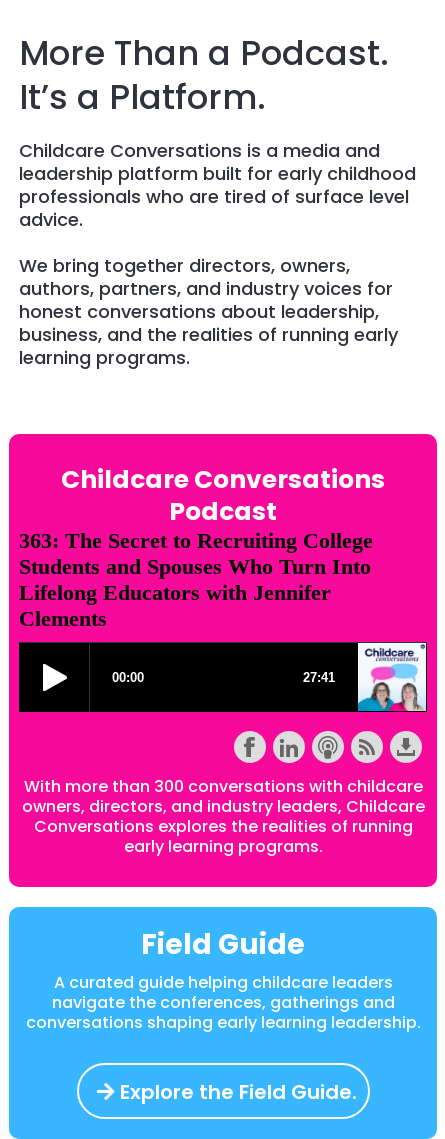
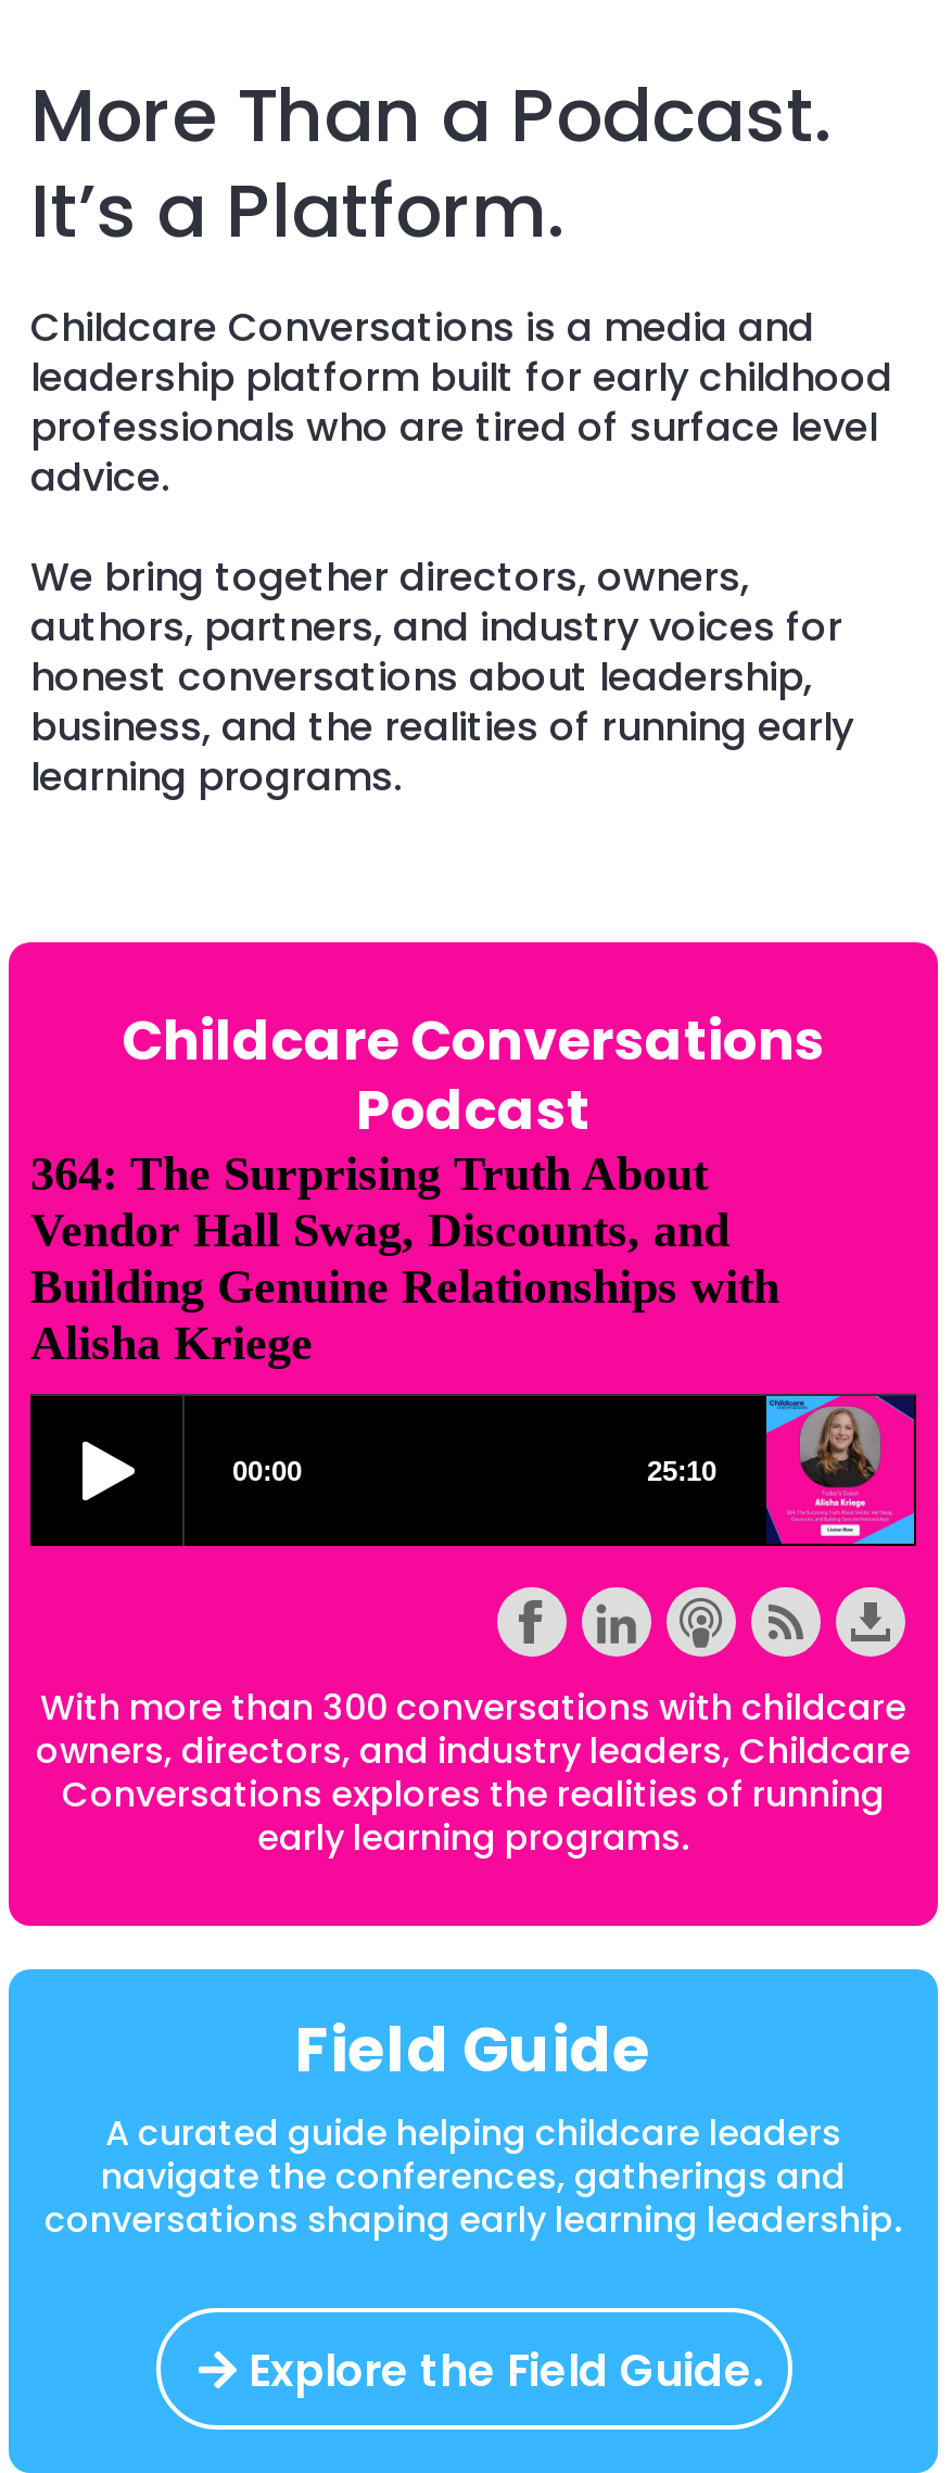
- 363: The Secret to Recruiting College
- Students and Spouses Who Turn Into
- Lifelong Educators with Jennifer
- Clements
+ 364: The Surprising Truth About
+ Vendor Hall Swag, Discounts, and
+ Building Genuine Relationships with
+ Alisha Kriege

- [image]
+ [image]
